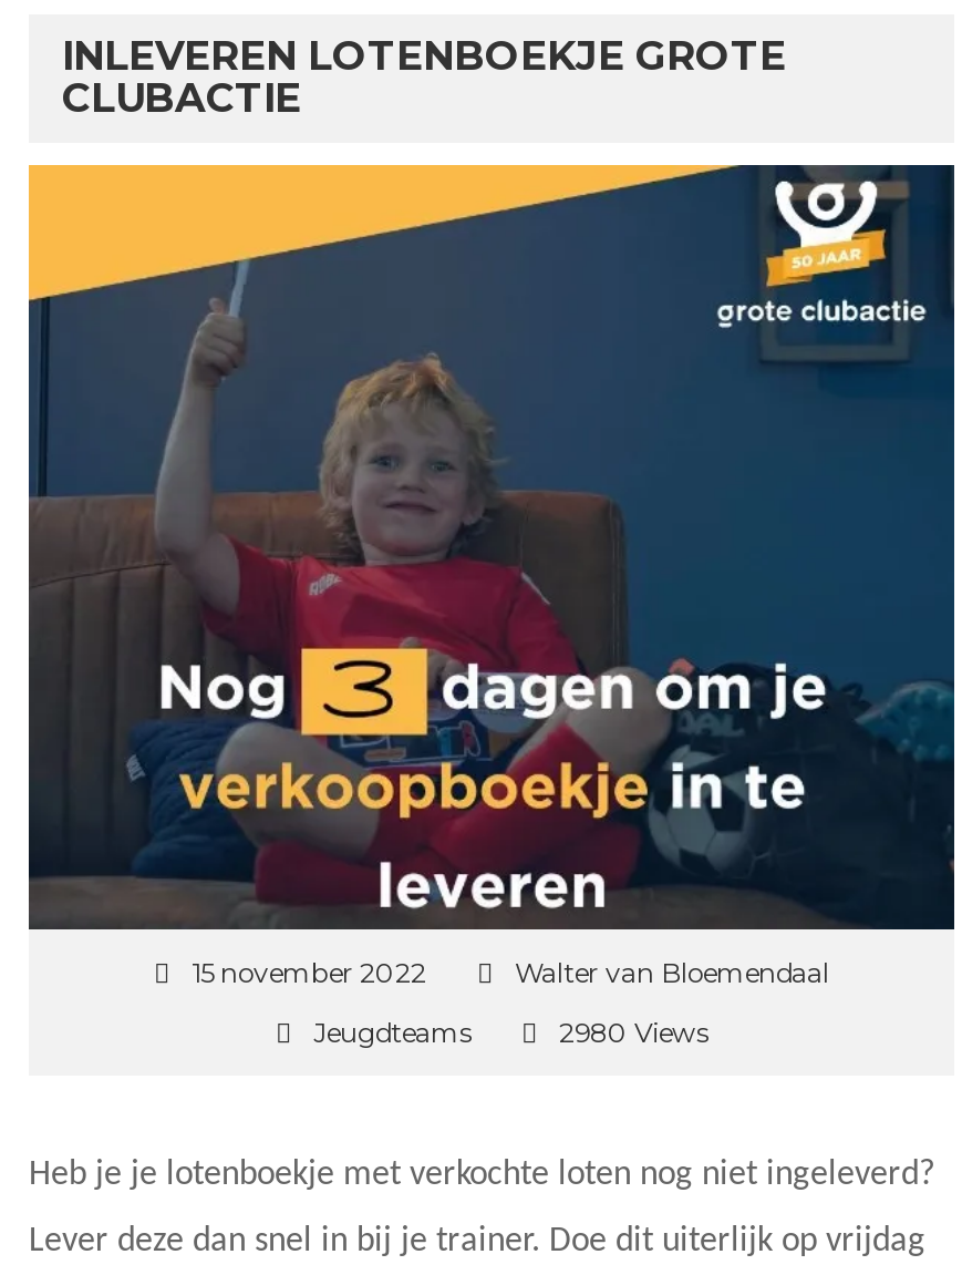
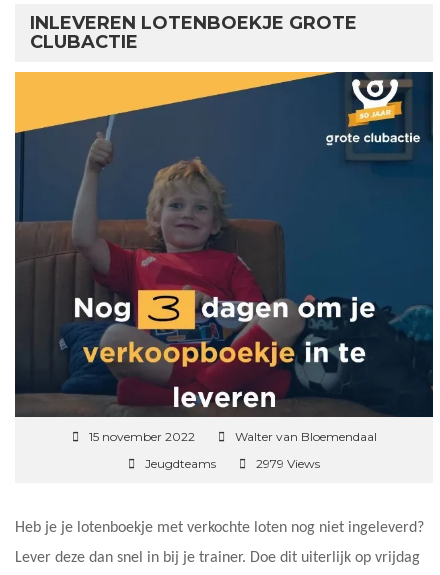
- 2980 Views
+ 2979 Views
